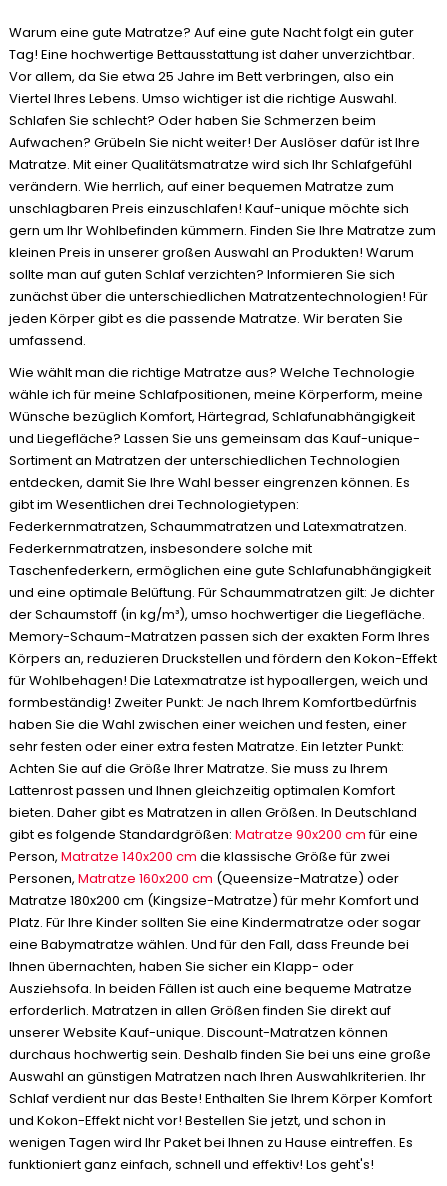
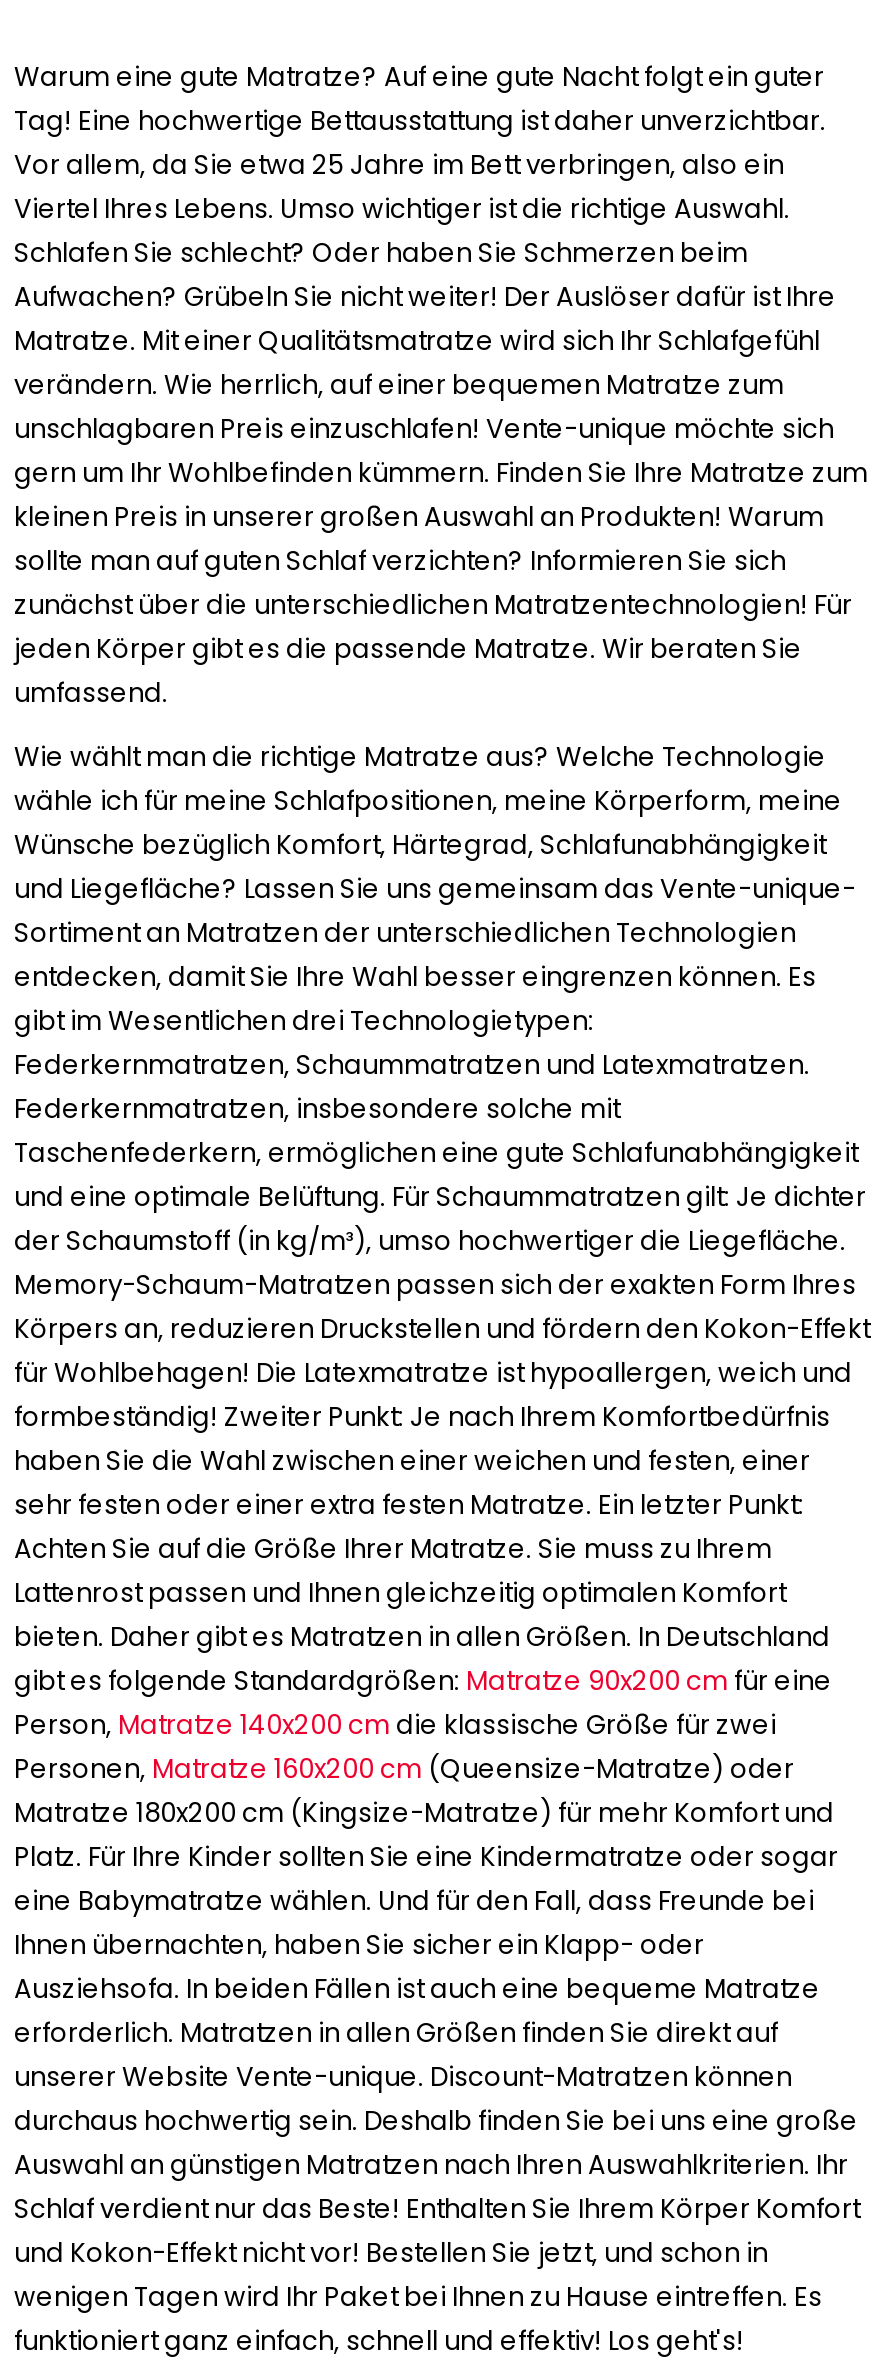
- unschlagbaren Preis einzuschlafen! Kauf-unique möchte sich
+ unschlagbaren Preis einzuschlafen! Vente-unique möchte sich

- und Liegefläche? Lassen Sie uns gemeinsam das Kauf-unique-
+ und Liegefläche? Lassen Sie uns gemeinsam das Vente-unique-

- unserer Website Kauf-unique. Discount-Matratzen können
+ unserer Website Vente-unique. Discount-Matratzen können
